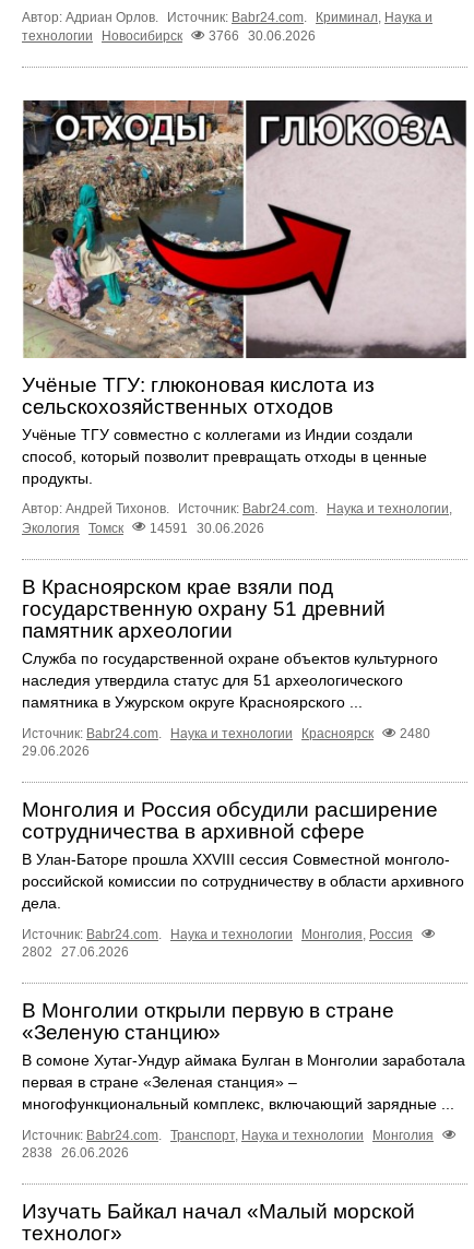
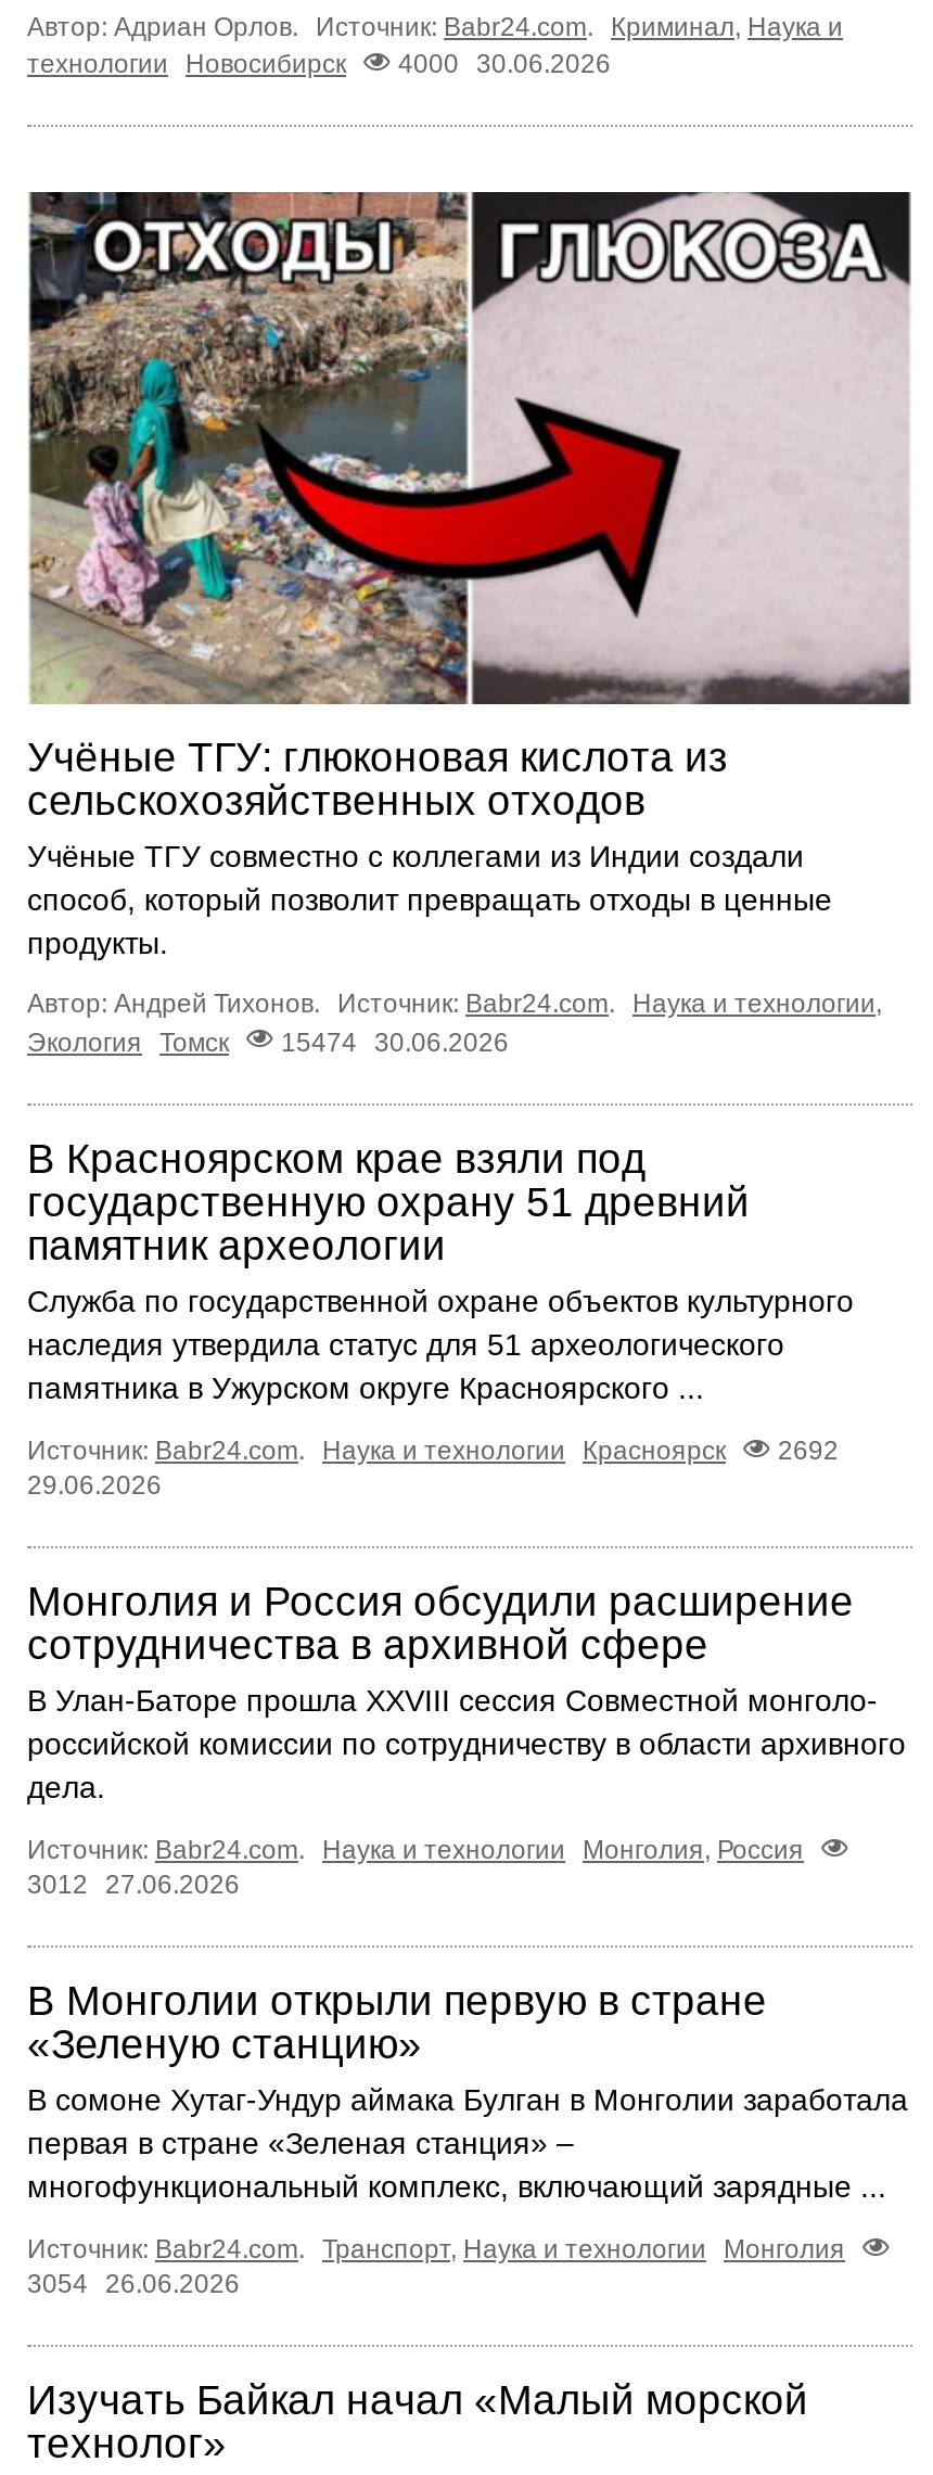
- технологии Новосибирск 3766 30.06.2026
+ технологии Новосибирск 4000 30.06.2026

- Экология Томск 14591 30.06.2026
+ Экология Томск 15474 30.06.2026

- Источник: Babr24.com. Наука и технологии Красноярск 2480
+ Источник: Babr24.com. Наука и технологии Красноярск 2692

- 2802 27.06.2026
+ 3012 27.06.2026

- 2838 26.06.2026
+ 3054 26.06.2026
